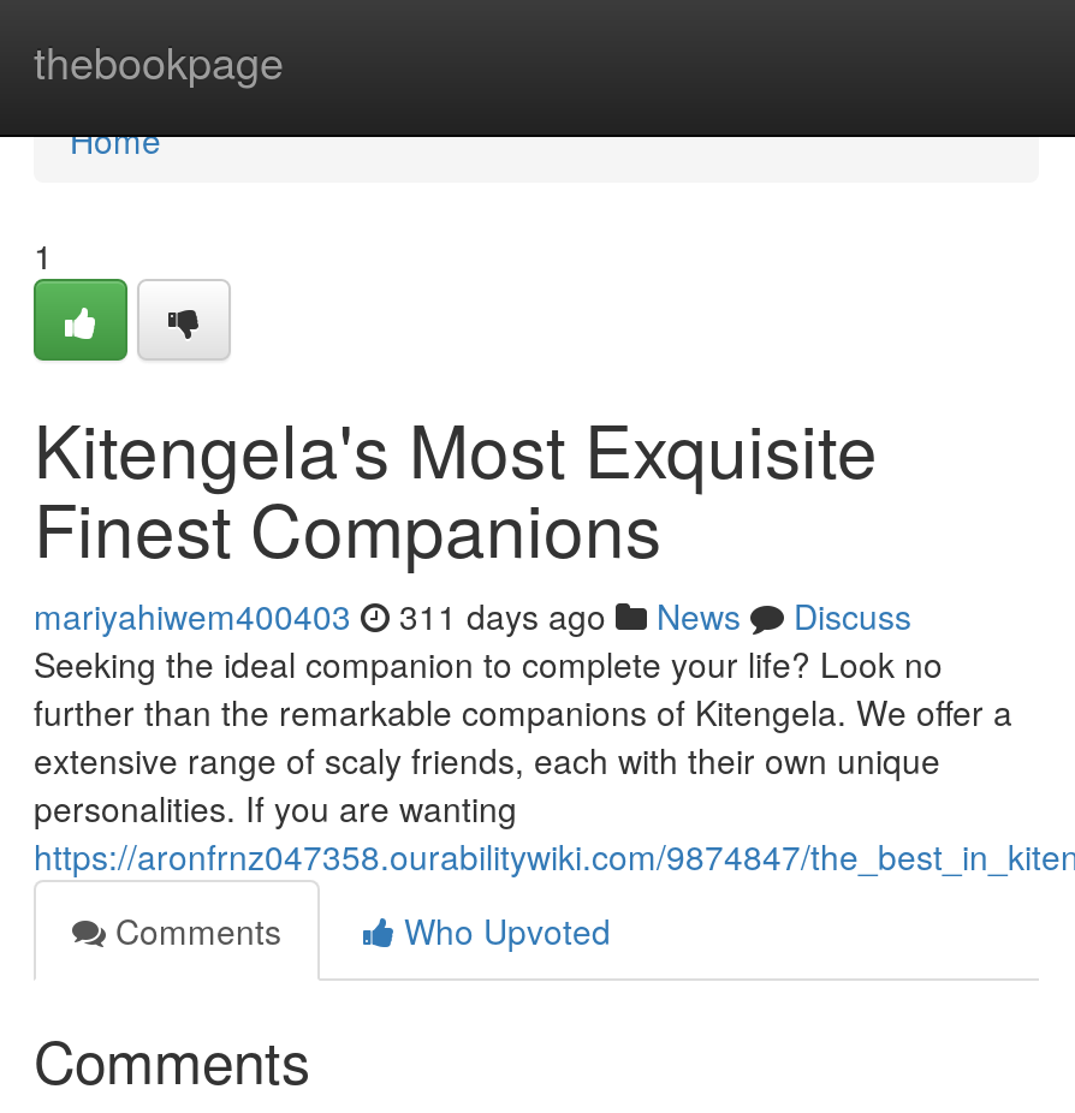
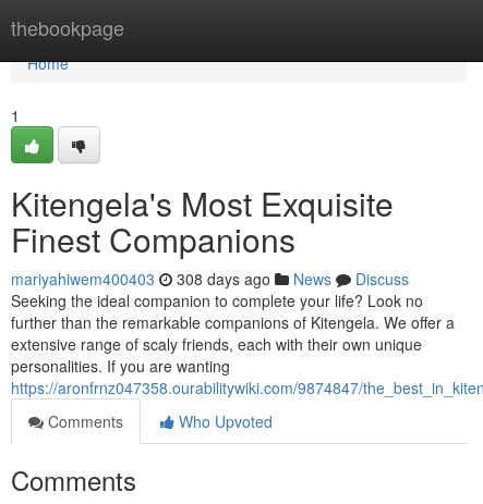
- mariyahiwem400403 311 days ago News Discuss
+ mariyahiwem400403 308 days ago News Discuss
